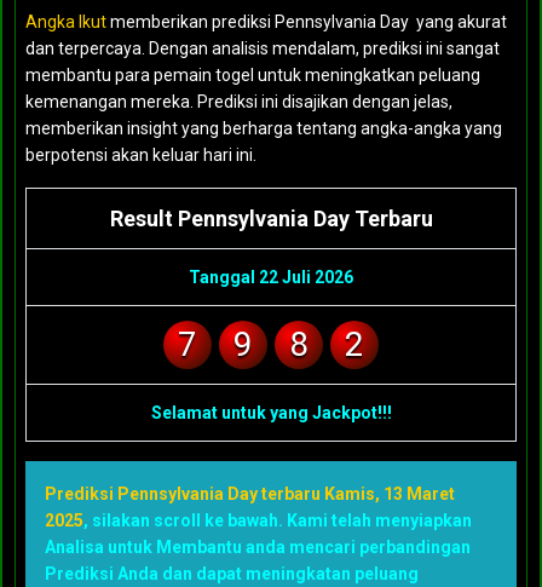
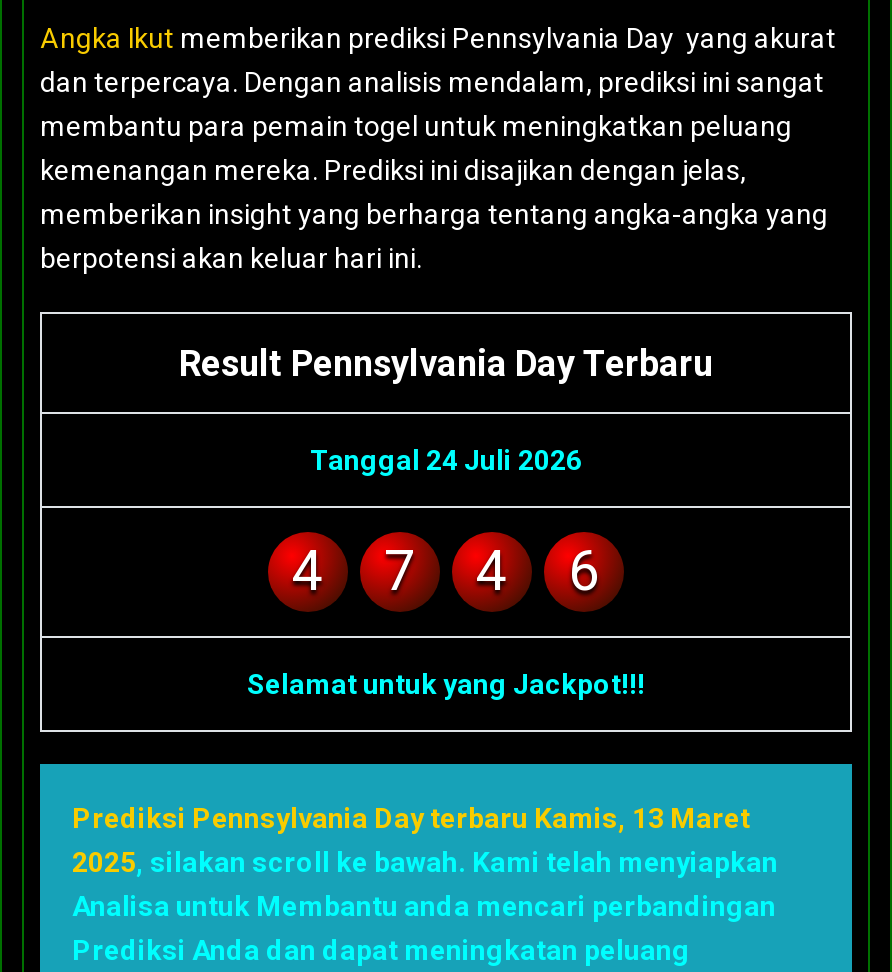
- Tanggal 22 Juli 2026
+ Tanggal 24 Juli 2026
+ 4

- 9
- 8
- 2
+ 4
+ 6
